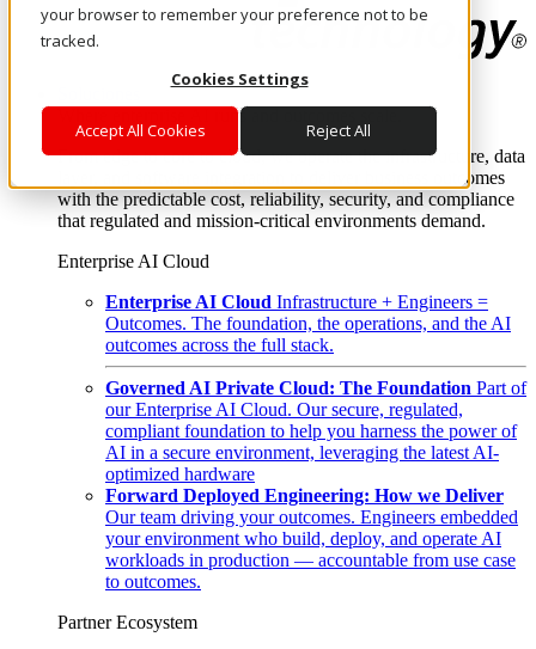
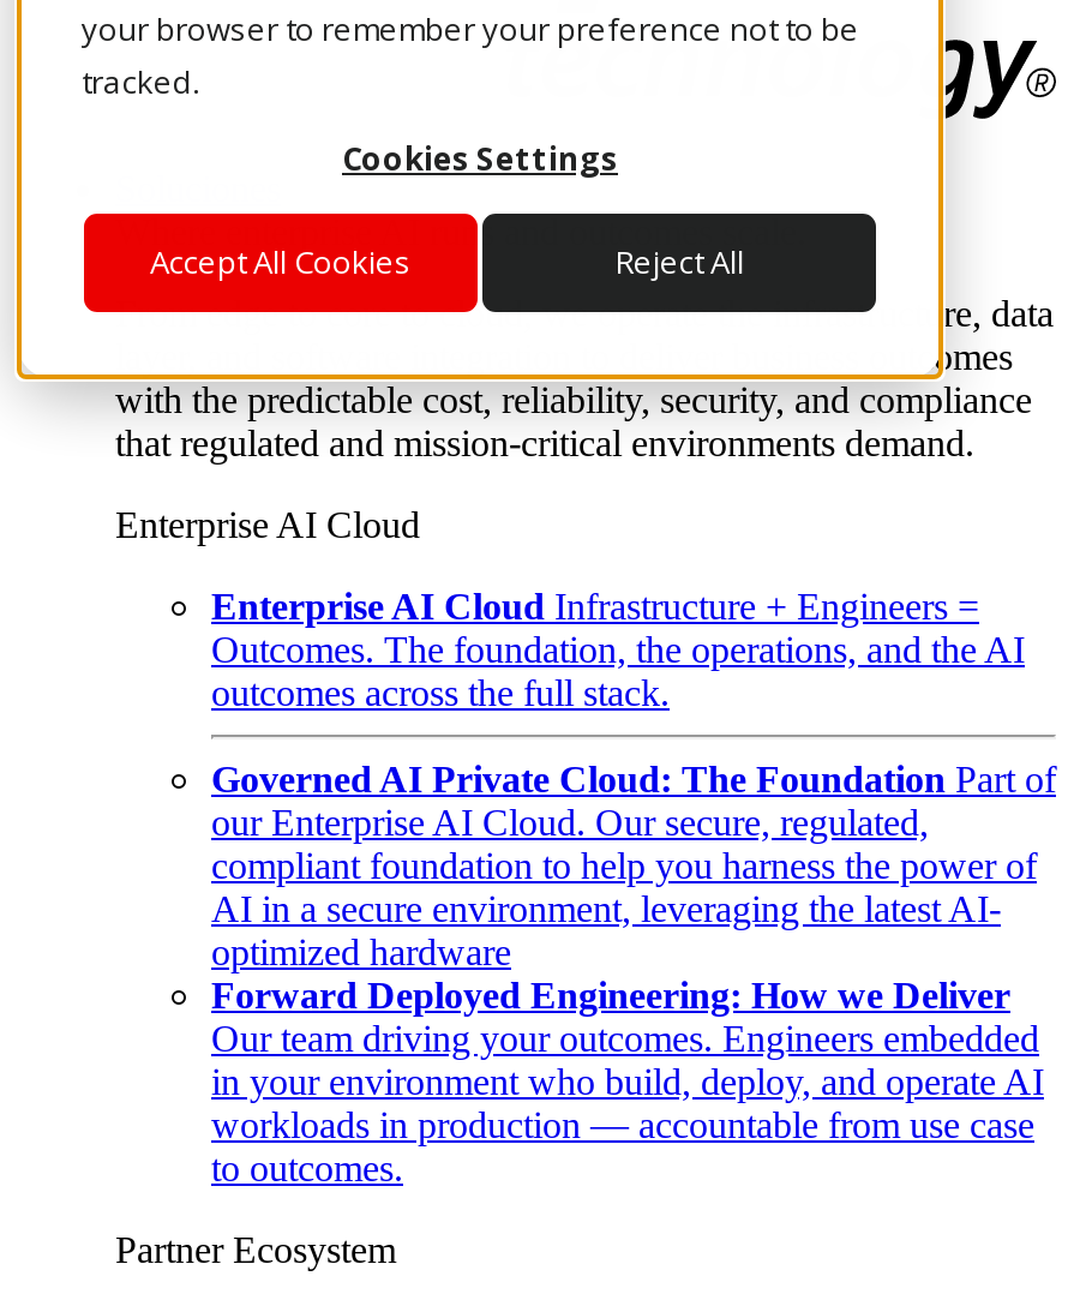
- your environment who build, deploy, and operate AI
+ in your environment who build, deploy, and operate AI
